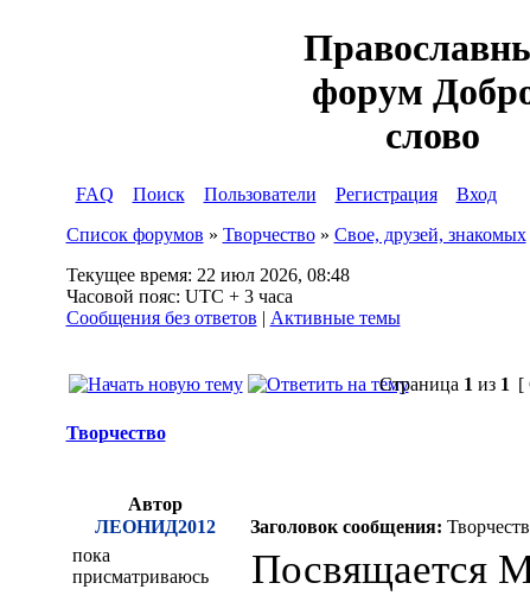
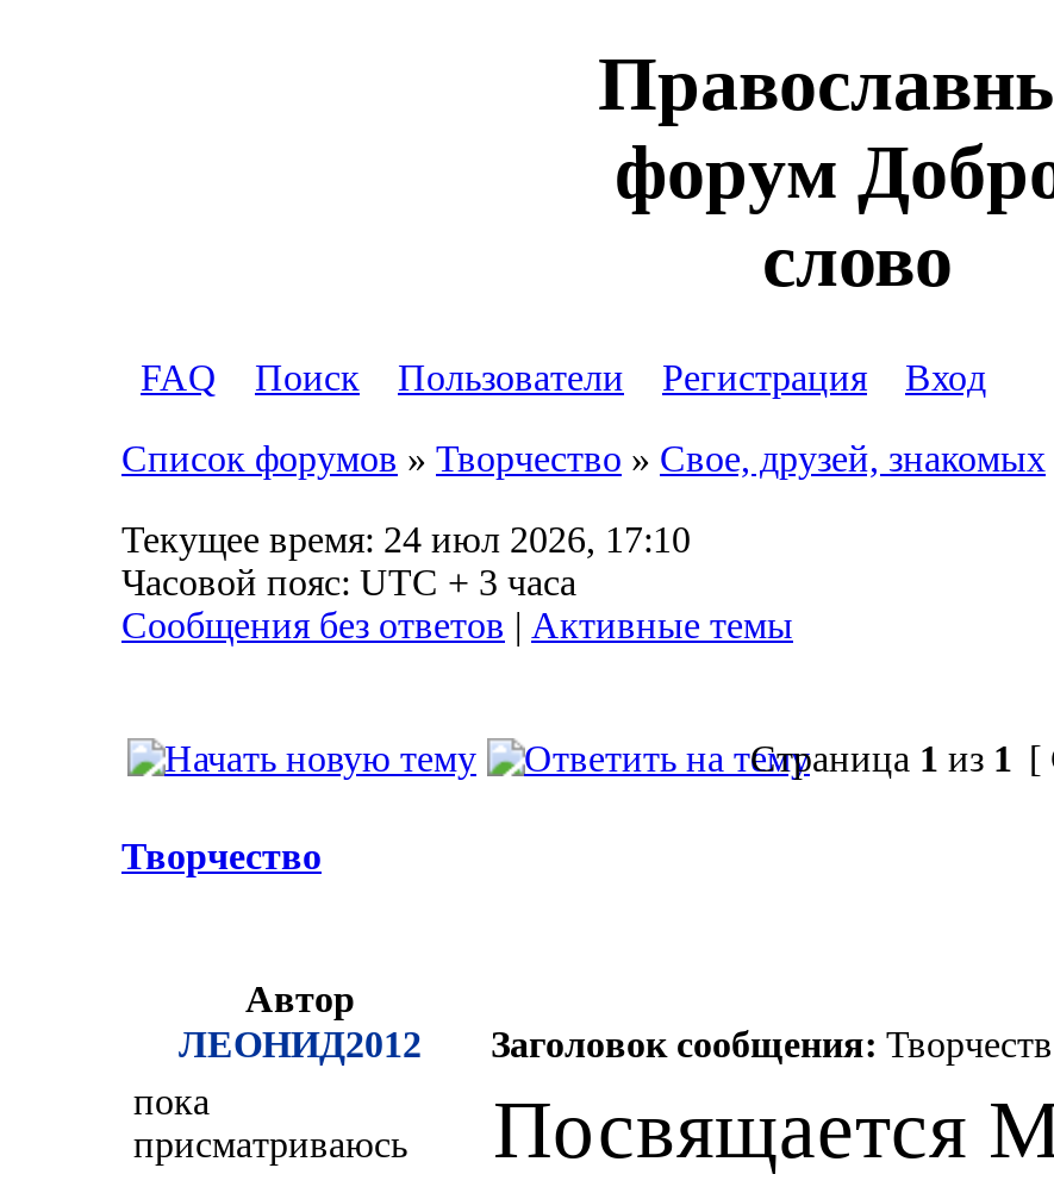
- Текущее время: 22 июл 2026, 08:48
+ Текущее время: 24 июл 2026, 17:10
